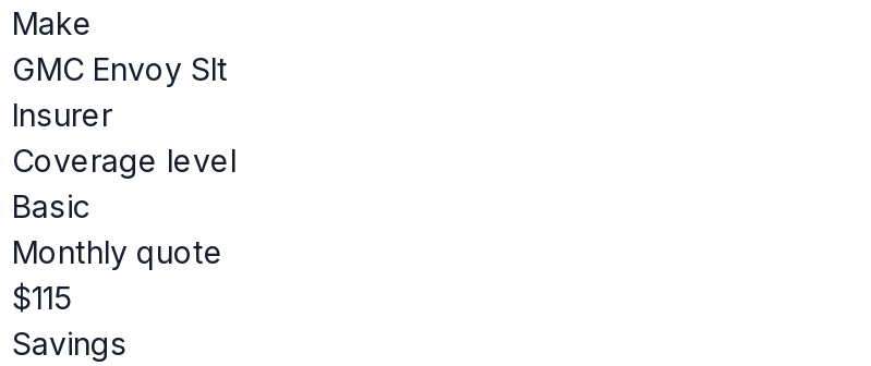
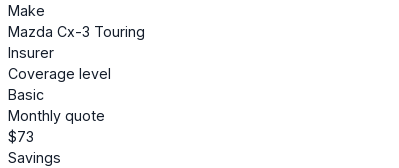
- GMC Envoy Slt
+ Mazda Cx-3 Touring

- $115
+ $73
